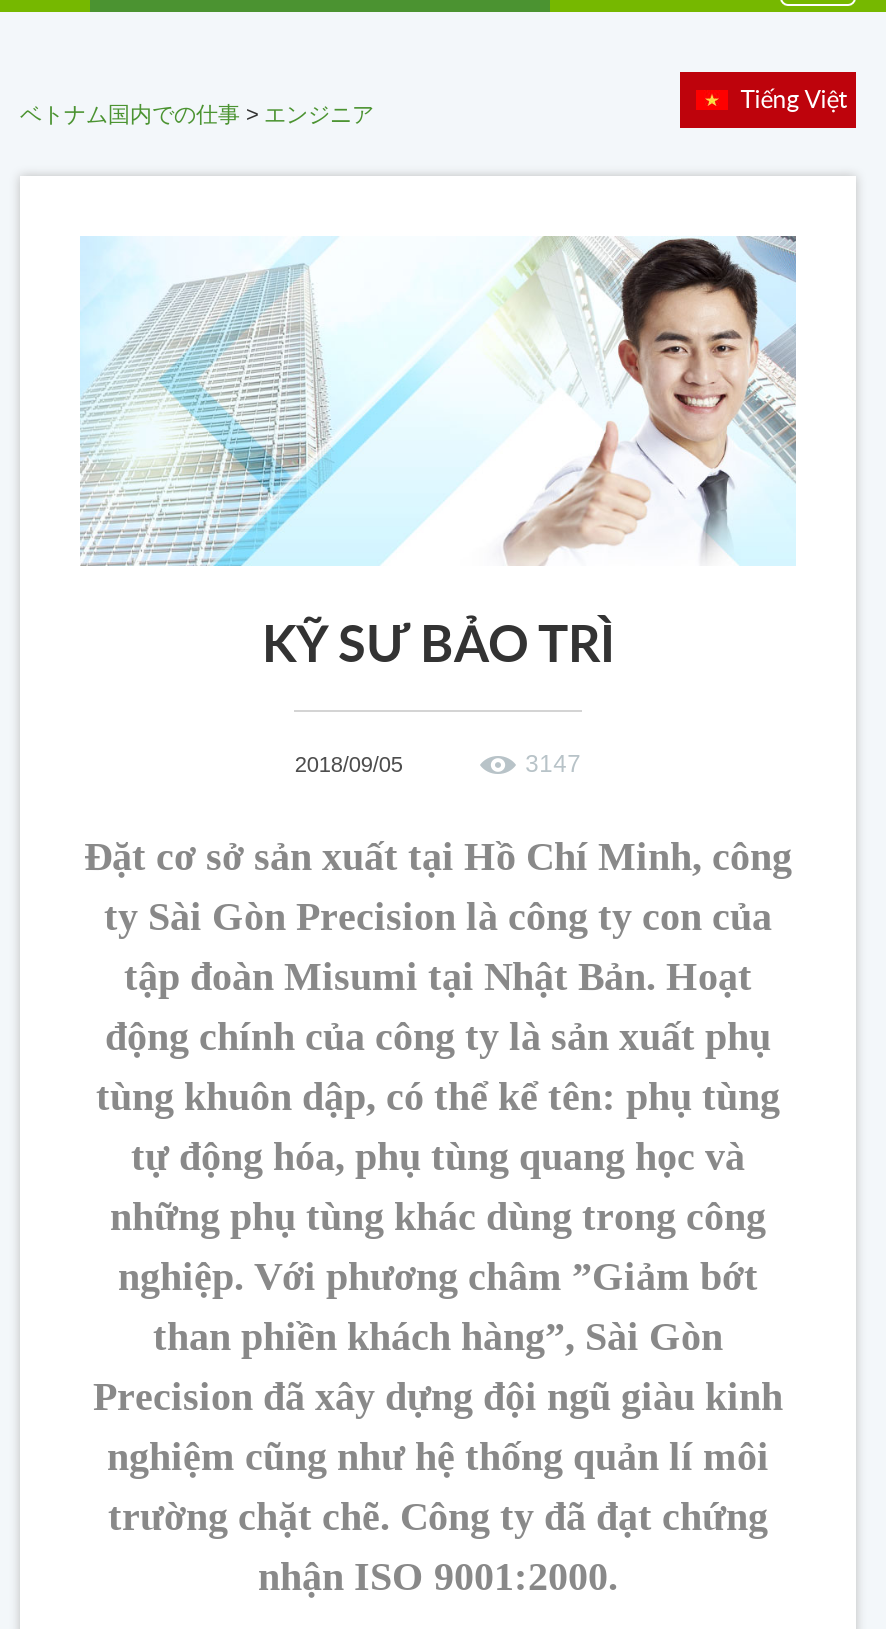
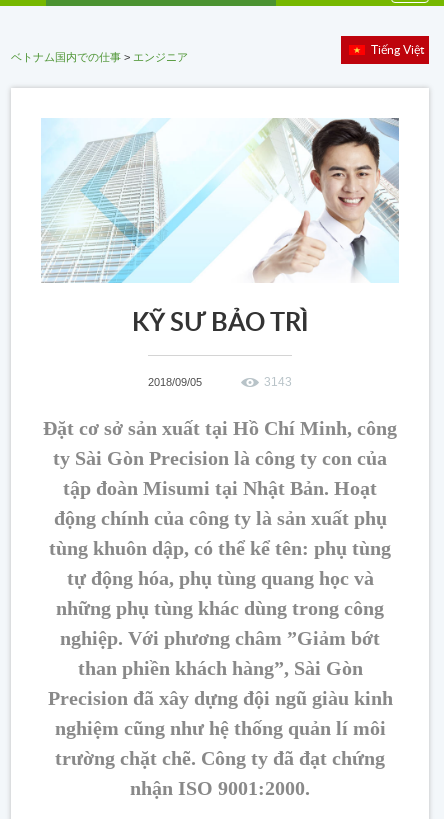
- 3147
+ 3143
